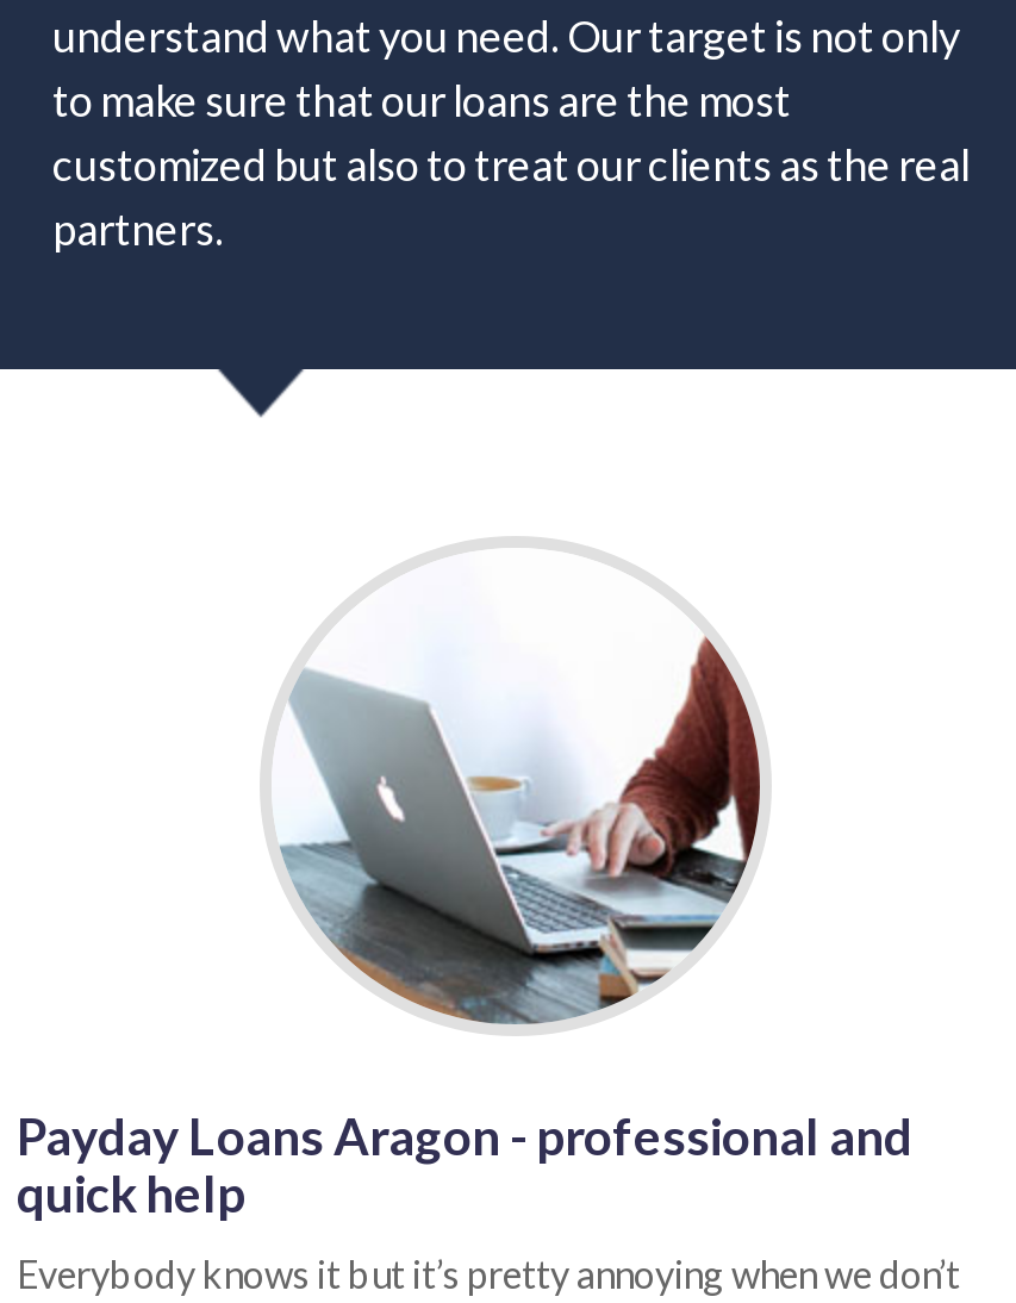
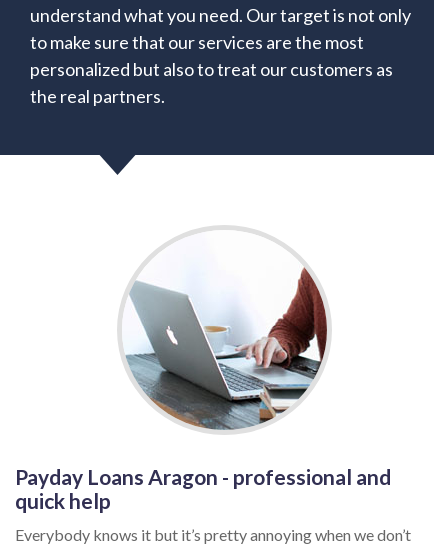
- to make sure that our loans are the most
- customized but also to treat our clients as the real
- partners.
+ to make sure that our services are the most
+ personalized but also to treat our customers as
+ the real partners.
